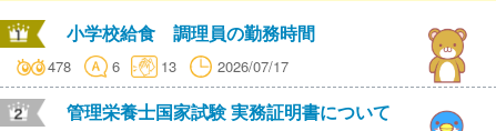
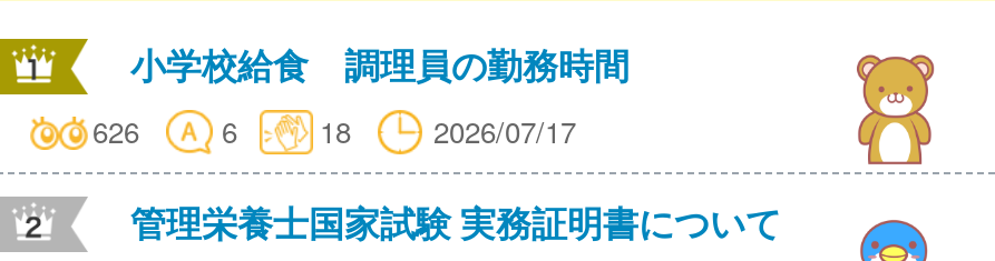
- 478
+ 626

- 13
+ 18
